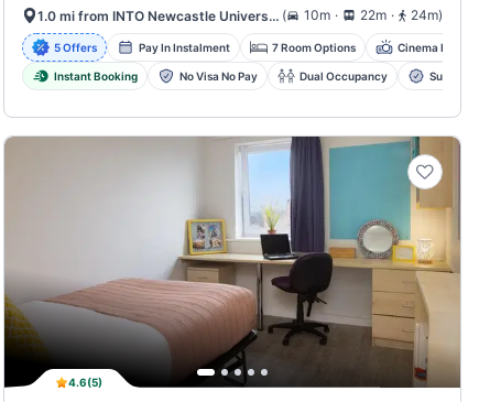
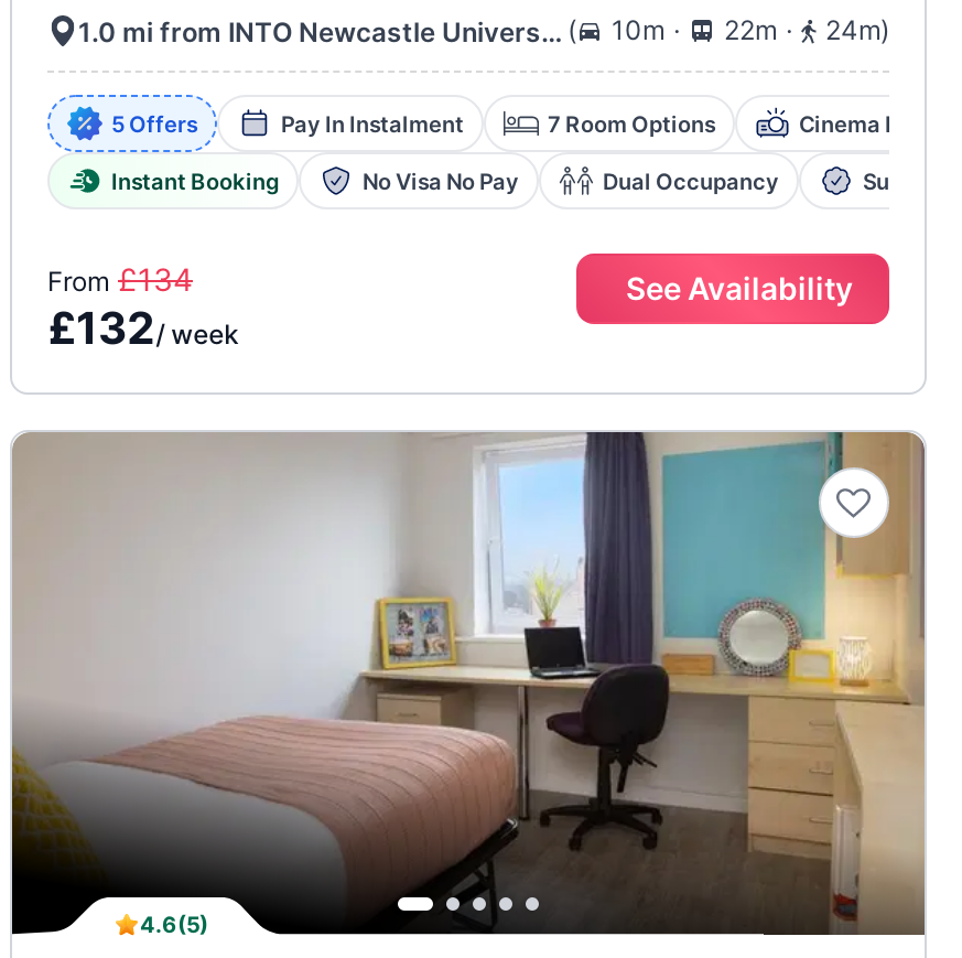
+ From £134
+ £132/week

+ See Availability
